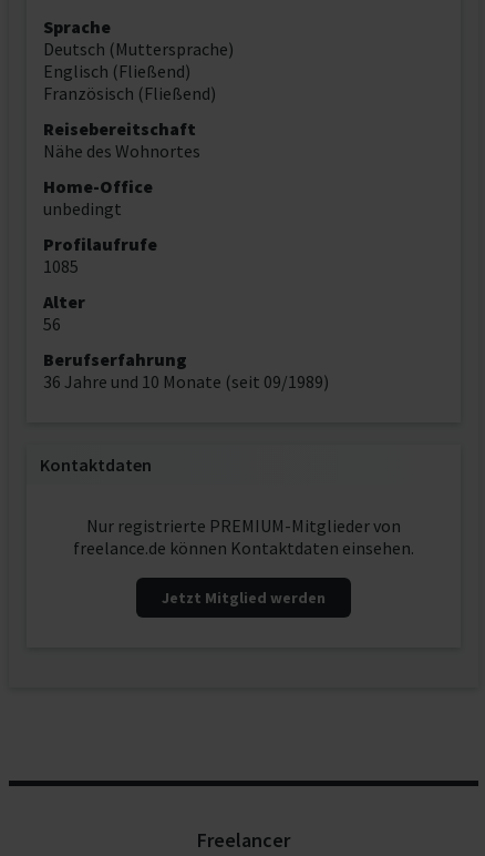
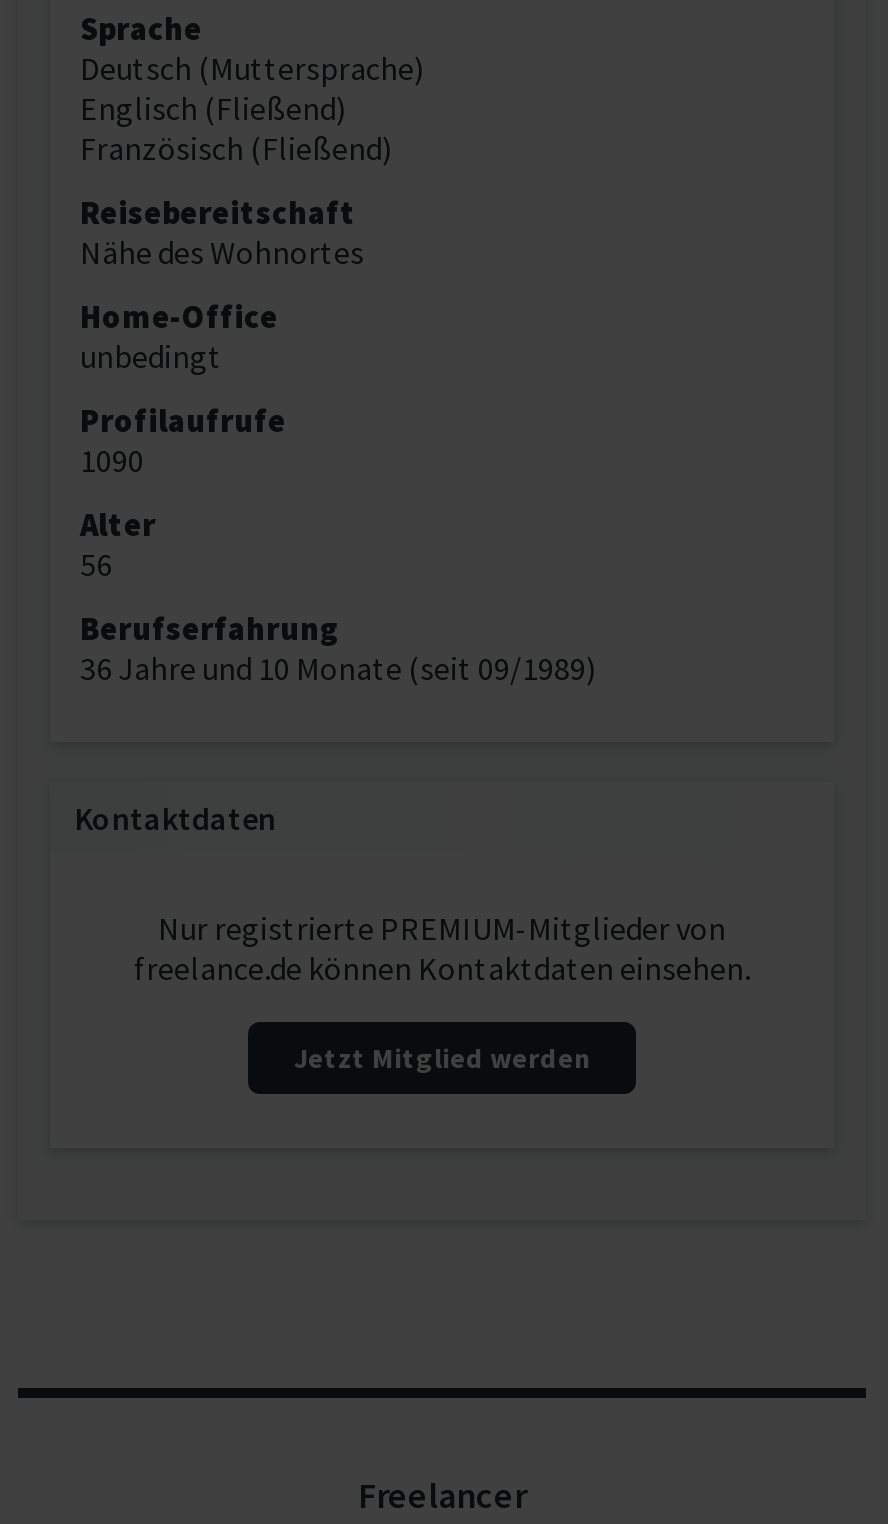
- 1085
+ 1090
